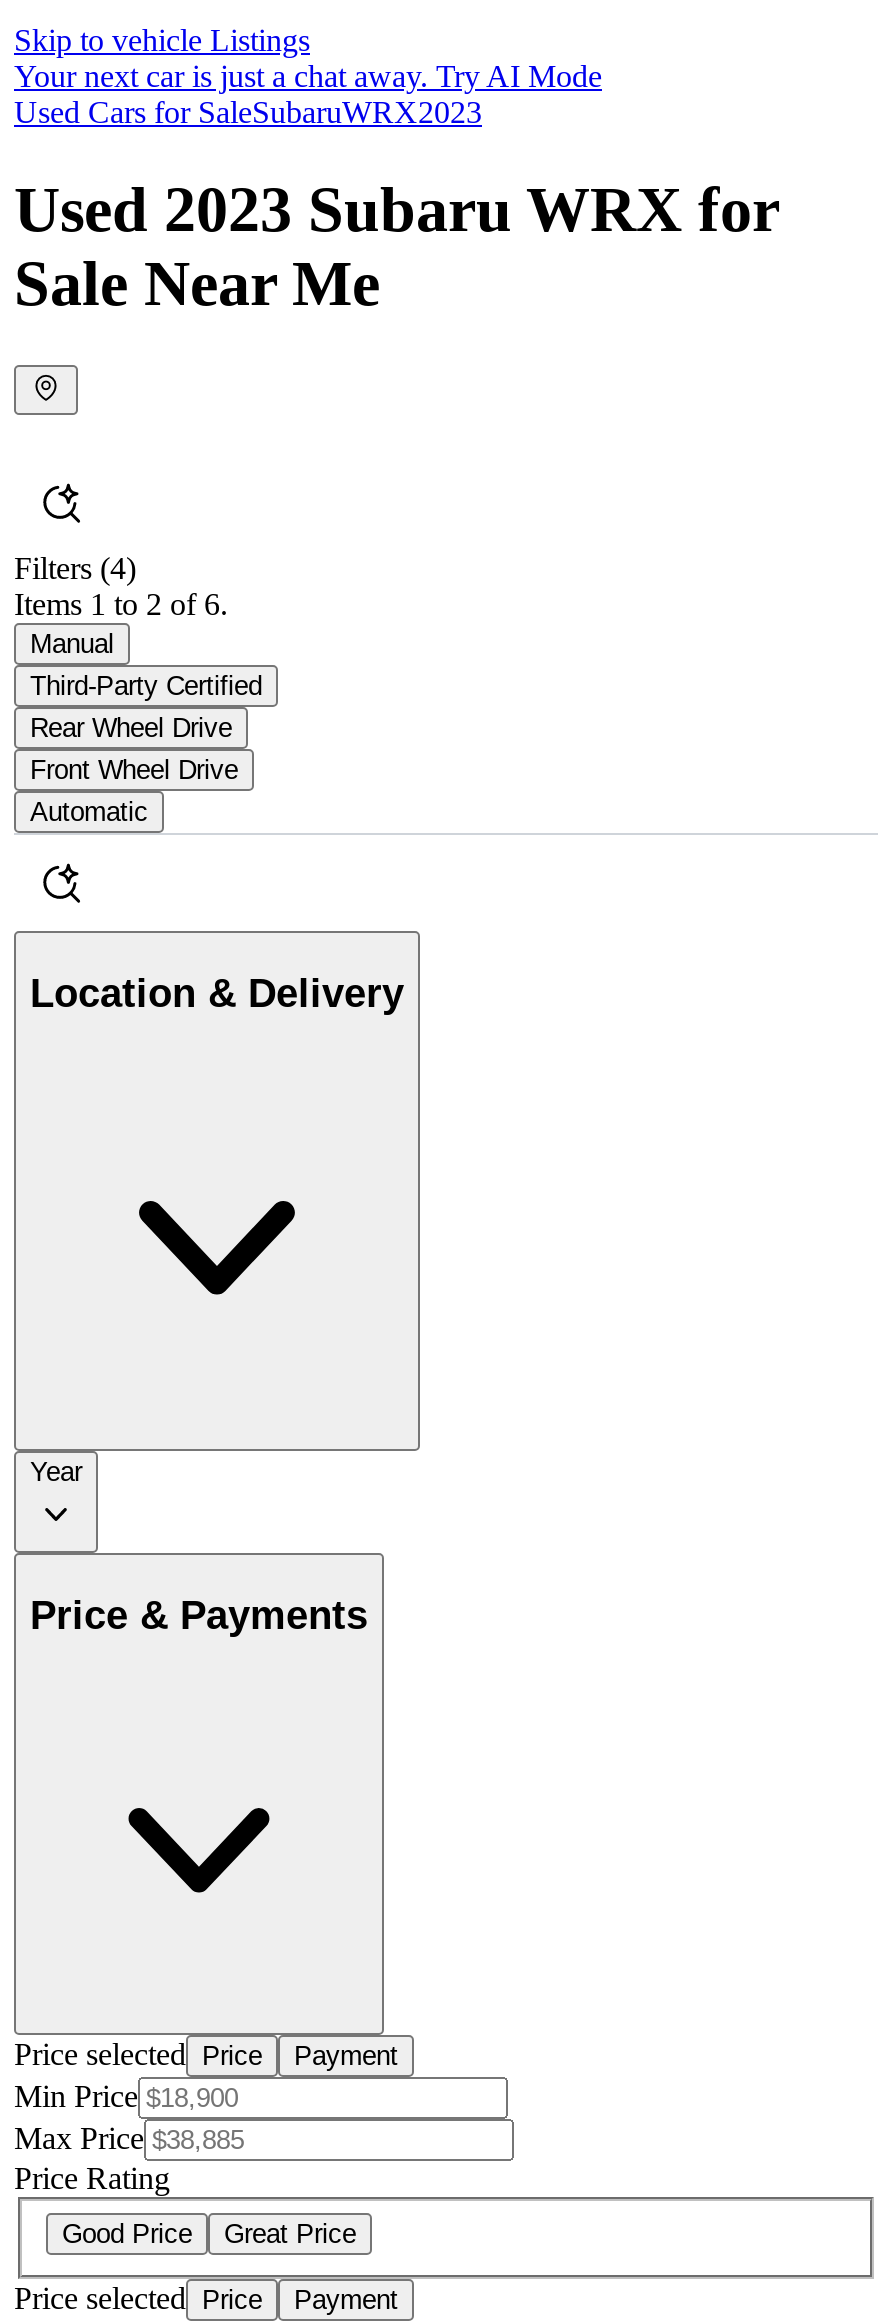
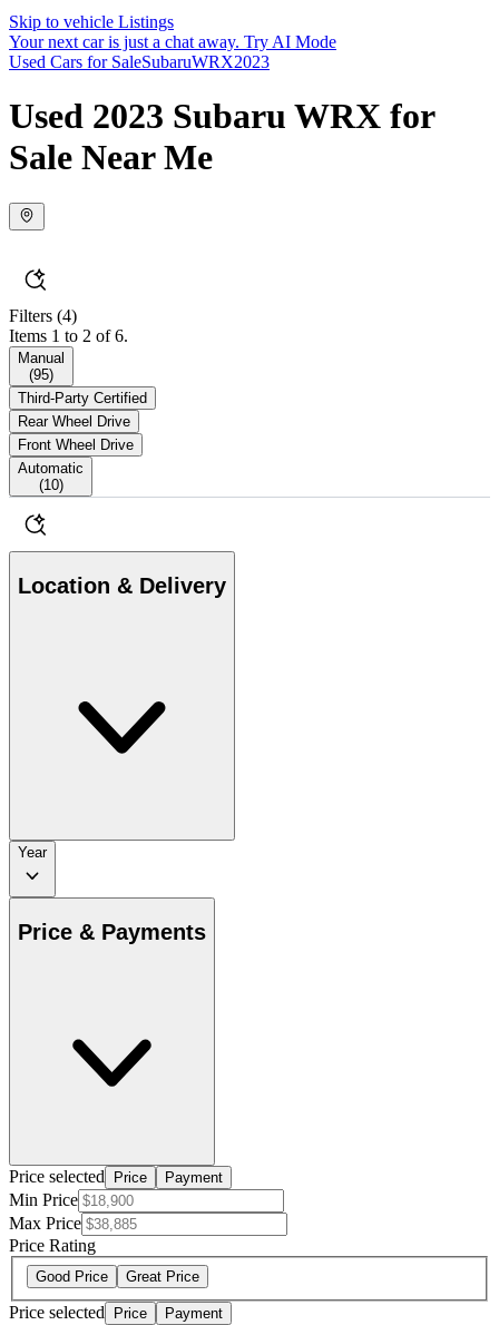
+ (95)

+ (10)
